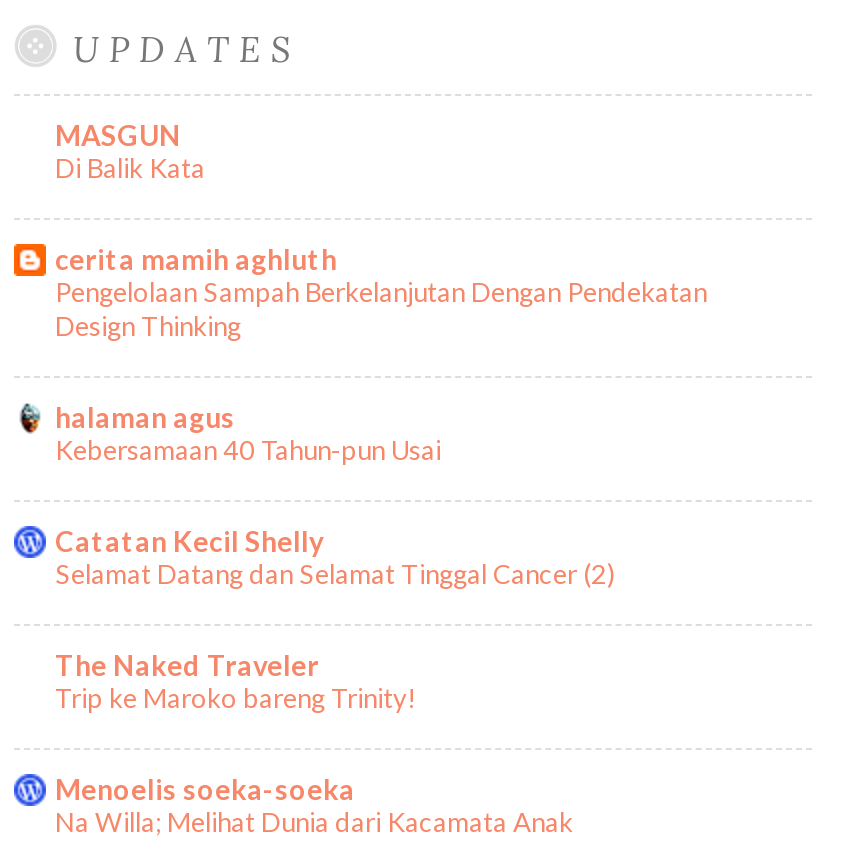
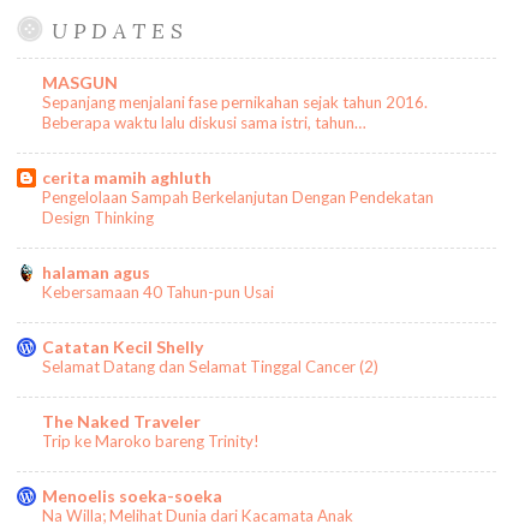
- Di Balik Kata
+ Sepanjang menjalani fase pernikahan sejak tahun 2016.
+ Beberapa waktu lalu diskusi sama istri, tahun…
